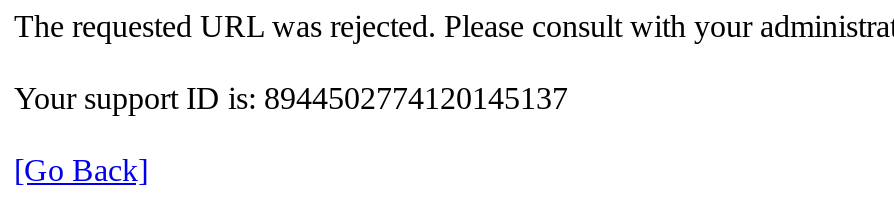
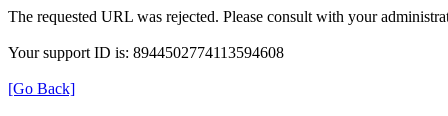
- Your support ID is: 8944502774120145137
+ Your support ID is: 8944502774113594608
